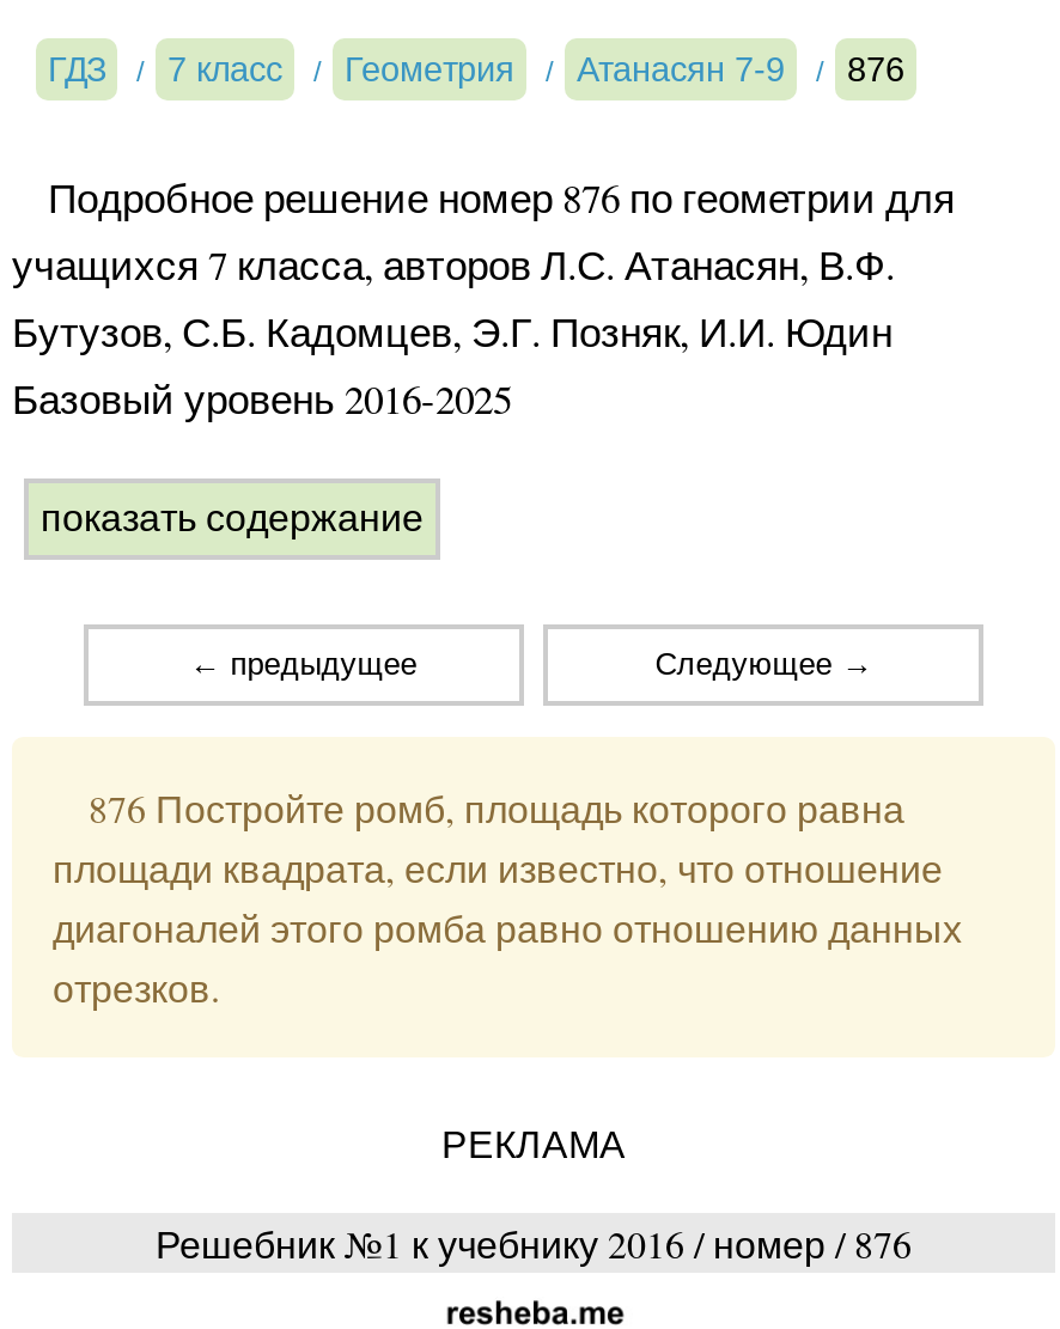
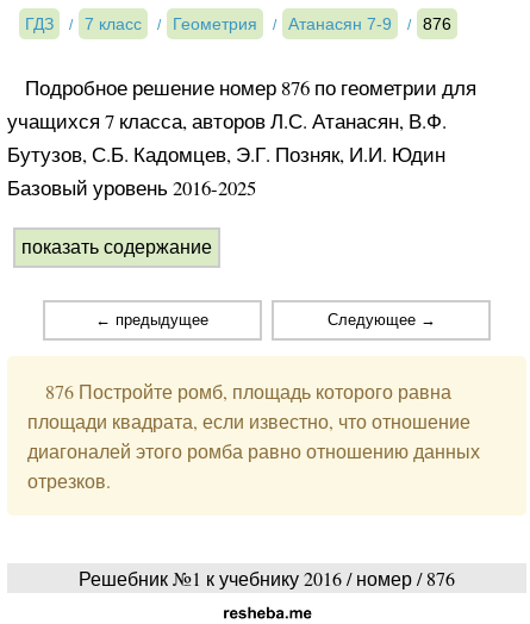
- РЕКЛАМА
